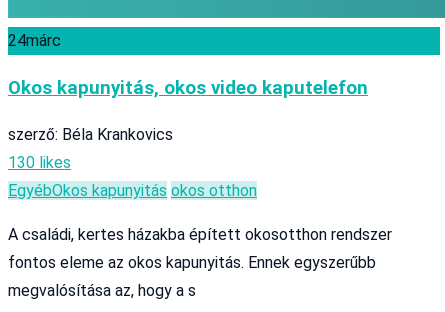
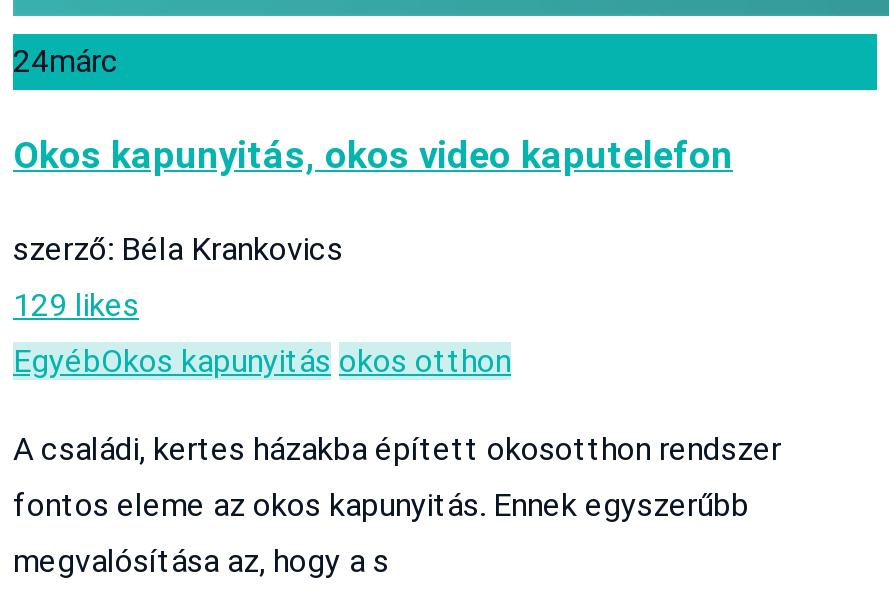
- 130 likes
+ 129 likes
